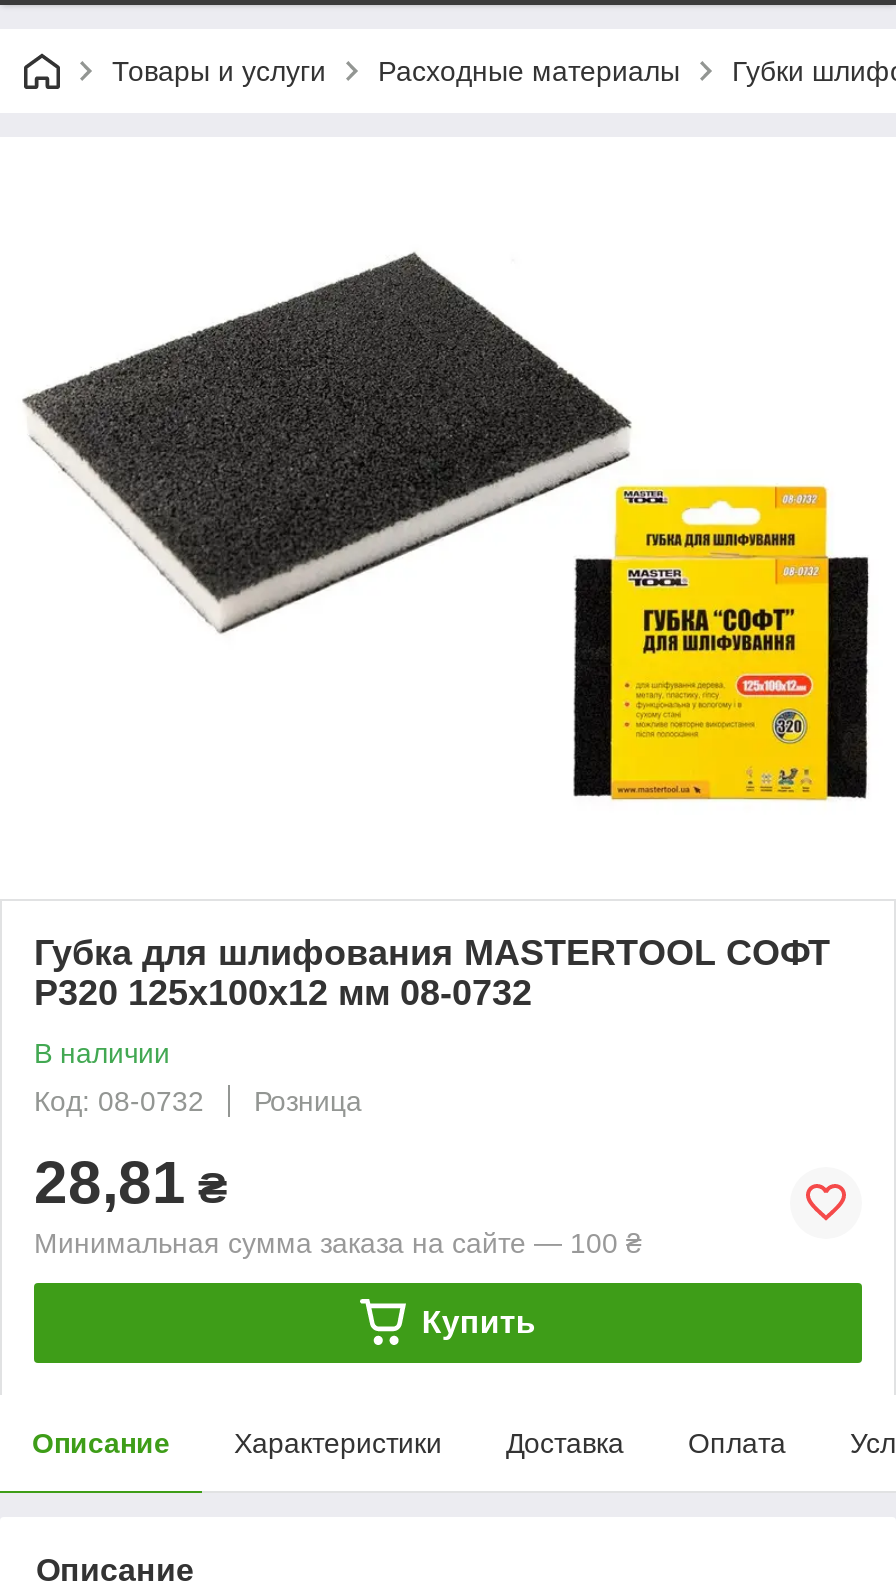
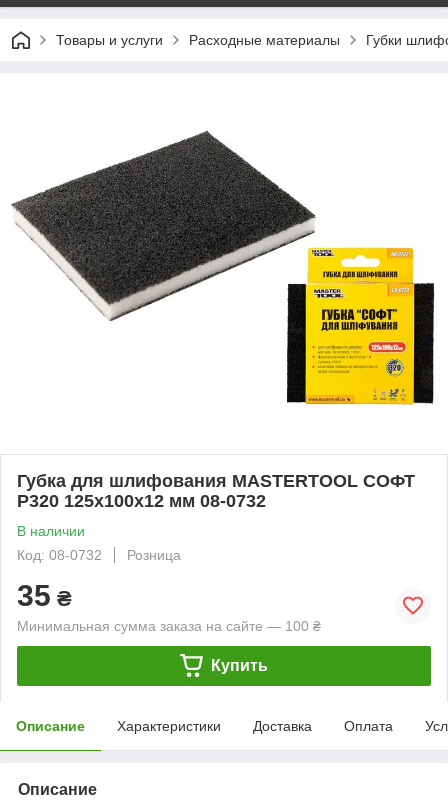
- 28,81 ₴
+ 35 ₴
